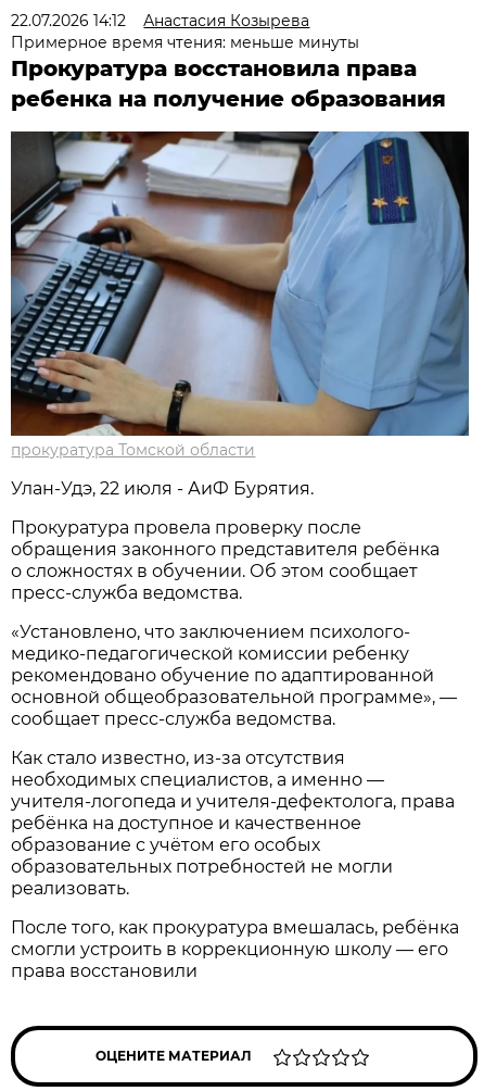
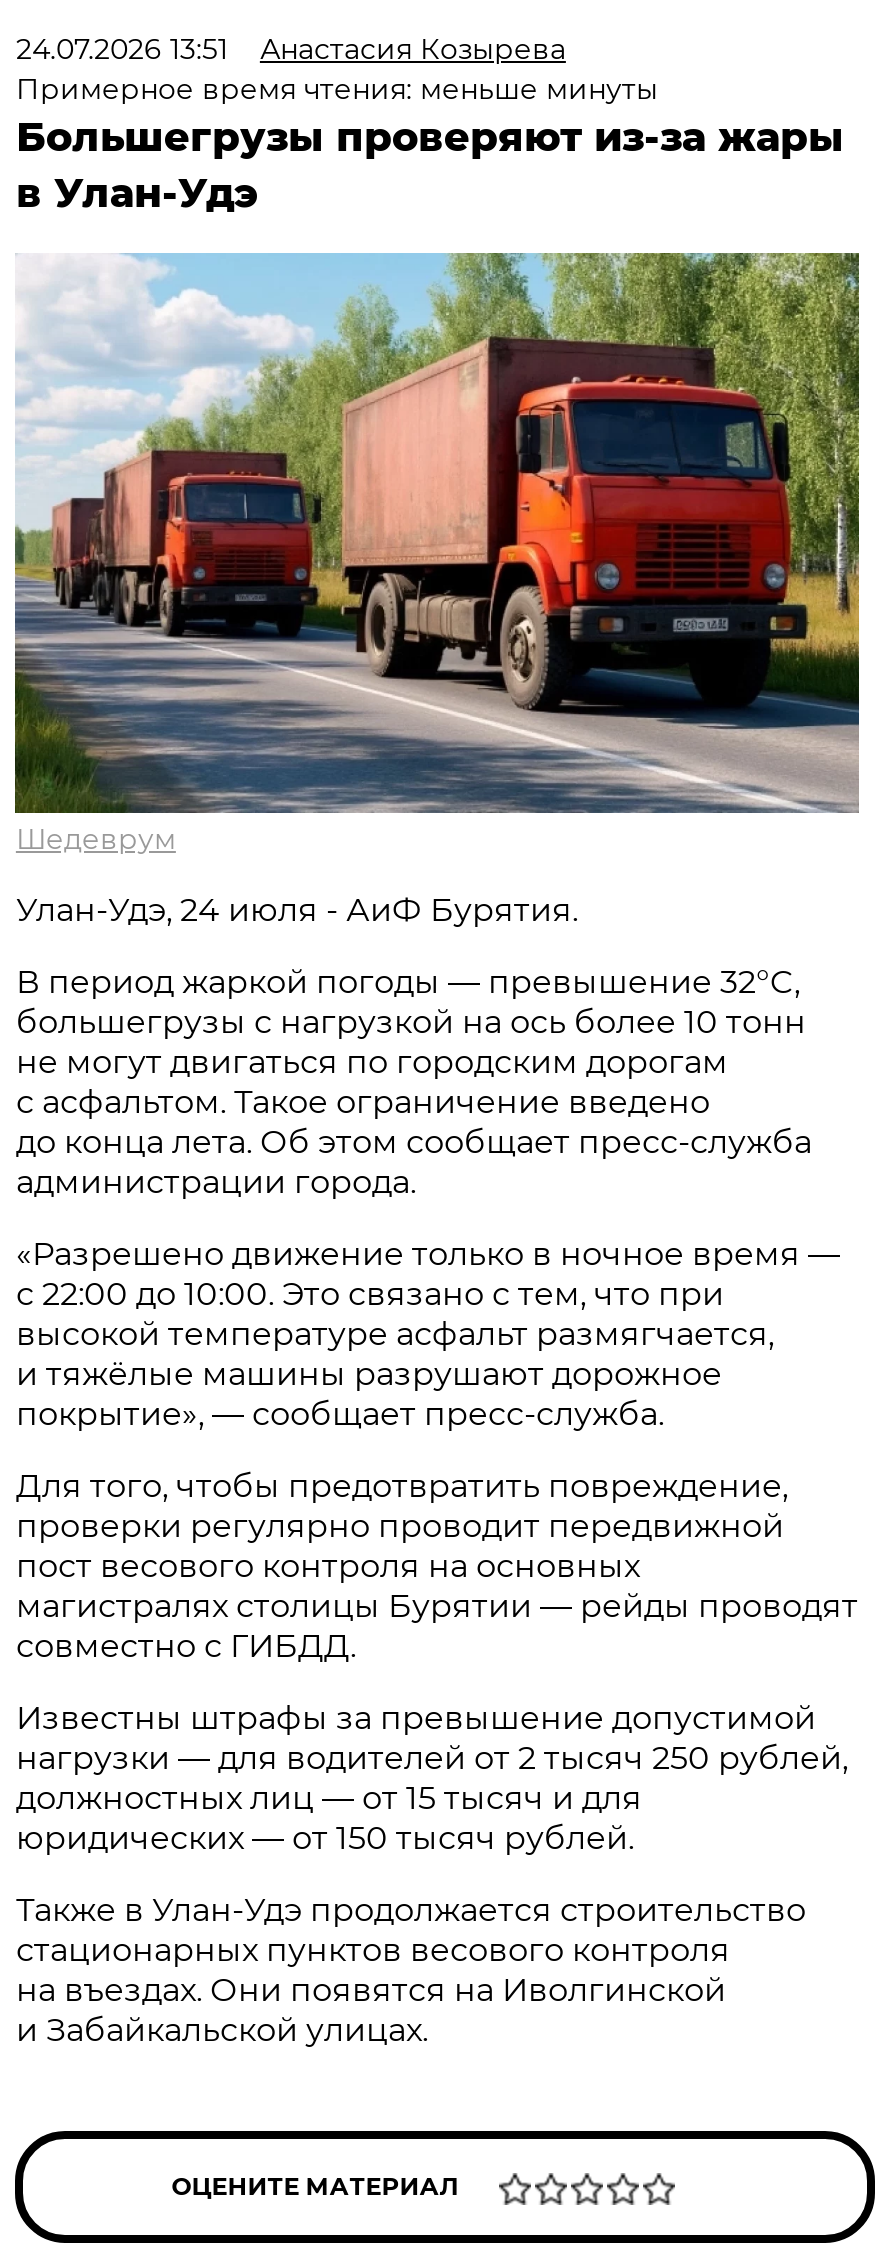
- 22.07.2026 14:12 Анастасия Козырева
+ 24.07.2026 13:51 Анастасия Козырева

- Прокуратура восстановила права
- ребенка на получение образования
+ Большегрузы проверяют из-за жары
+ в Улан-Удэ

- [image]
- прокуратура Томской области
- Улан-Удэ, 22 июля - АиФ Бурятия.
- Прокуратура провела проверку после
- обращения законного представителя ребёнка
- о сложностях в обучении. Об этом сообщает
- пресс-служба ведомства.
- «Установлено, что заключением психолого-
- медико-педагогической комиссии ребенку
- рекомендовано обучение по адаптированной
- основной общеобразовательной программе», —
- сообщает пресс-служба ведомства.
- Как стало известно, из-за отсутствия
- необходимых специалистов, а именно —
- учителя-логопеда и учителя-дефектолога, права
- ребёнка на доступное и качественное
- образование с учётом его особых
- образовательных потребностей не могли
- реализовать.
- После того, как прокуратура вмешалась, ребёнка
- смогли устроить в коррекционную школу — его
- права восстановили
+ [image]
+ Шедеврум
+ Улан-Удэ, 24 июля - АиФ Бурятия.
+ В период жаркой погоды — превышение 32°C,
+ большегрузы с нагрузкой на ось более 10 тонн
+ не могут двигаться по городским дорогам
+ с асфальтом. Такое ограничение введено
+ до конца лета. Об этом сообщает пресс-служба
+ администрации города.
+ «Разрешено движение только в ночное время —
+ с 22:00 до 10:00. Это связано с тем, что при
+ высокой температуре асфальт размягчается,
+ и тяжёлые машины разрушают дорожное
+ покрытие», — сообщает пресс-служба.
+ Для того, чтобы предотвратить повреждение,
+ проверки регулярно проводит передвижной
+ пост весового контроля на основных
+ магистралях столицы Бурятии — рейды проводят
+ совместно с ГИБДД.
+ Известны штрафы за превышение допустимой
+ нагрузки — для водителей от 2 тысяч 250 рублей,
+ должностных лиц — от 15 тысяч и для
+ юридических — от 150 тысяч рублей.
+ Также в Улан-Удэ продолжается строительство
+ стационарных пунктов весового контроля
+ на въездах. Они появятся на Иволгинской
+ и Забайкальской улицах.
